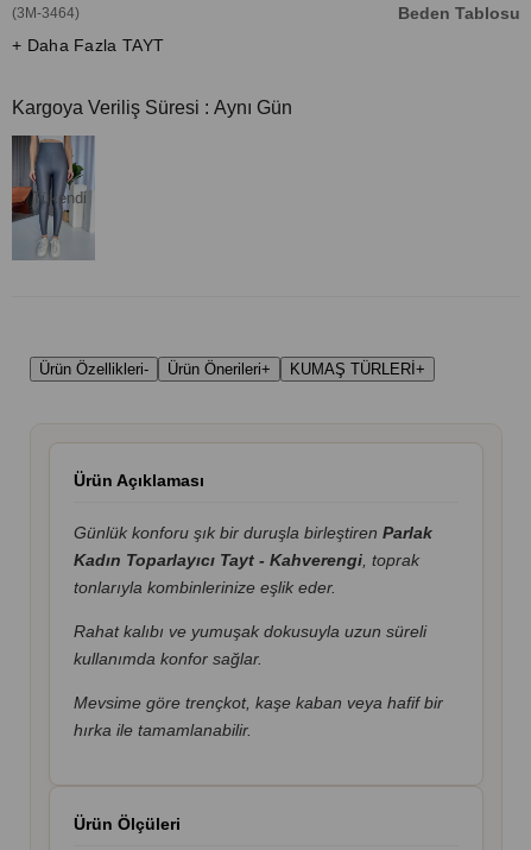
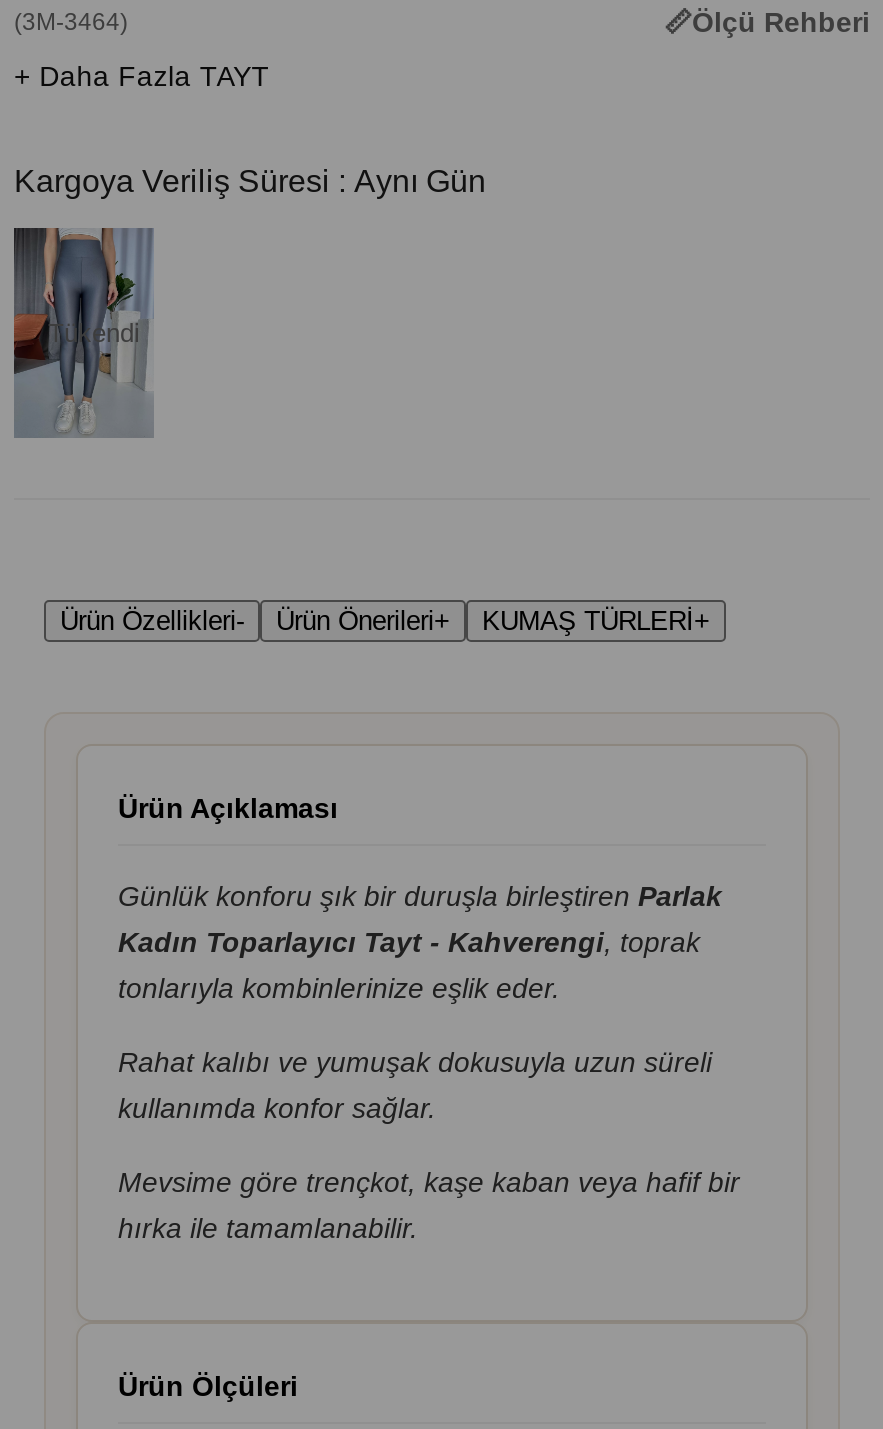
- Beden Tablosu
+ Ölçü Rehberi
